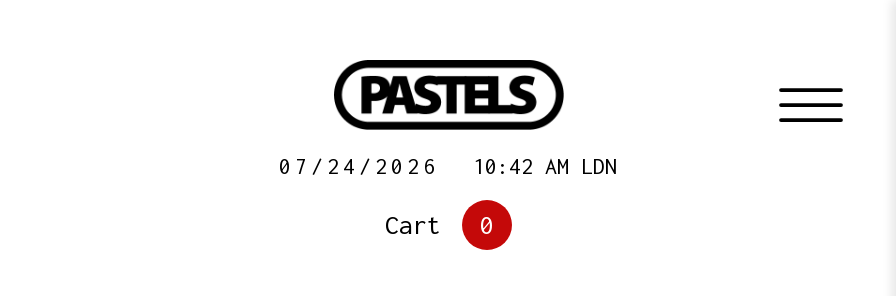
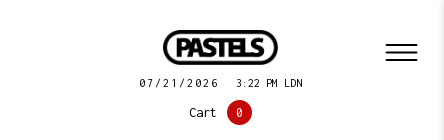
- 07/24/2026
+ 07/21/2026

- 10:42 AM LDN
+ 3:22 PM LDN
